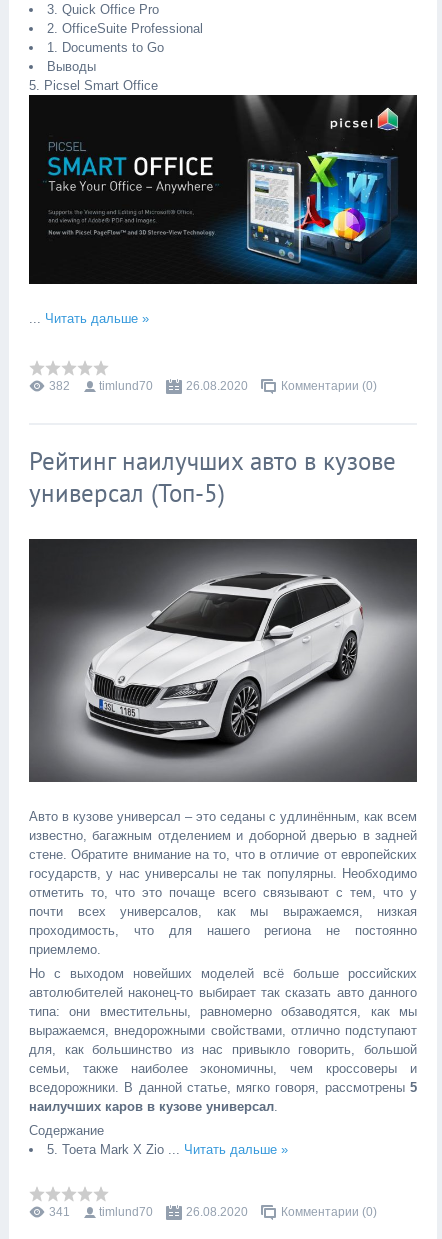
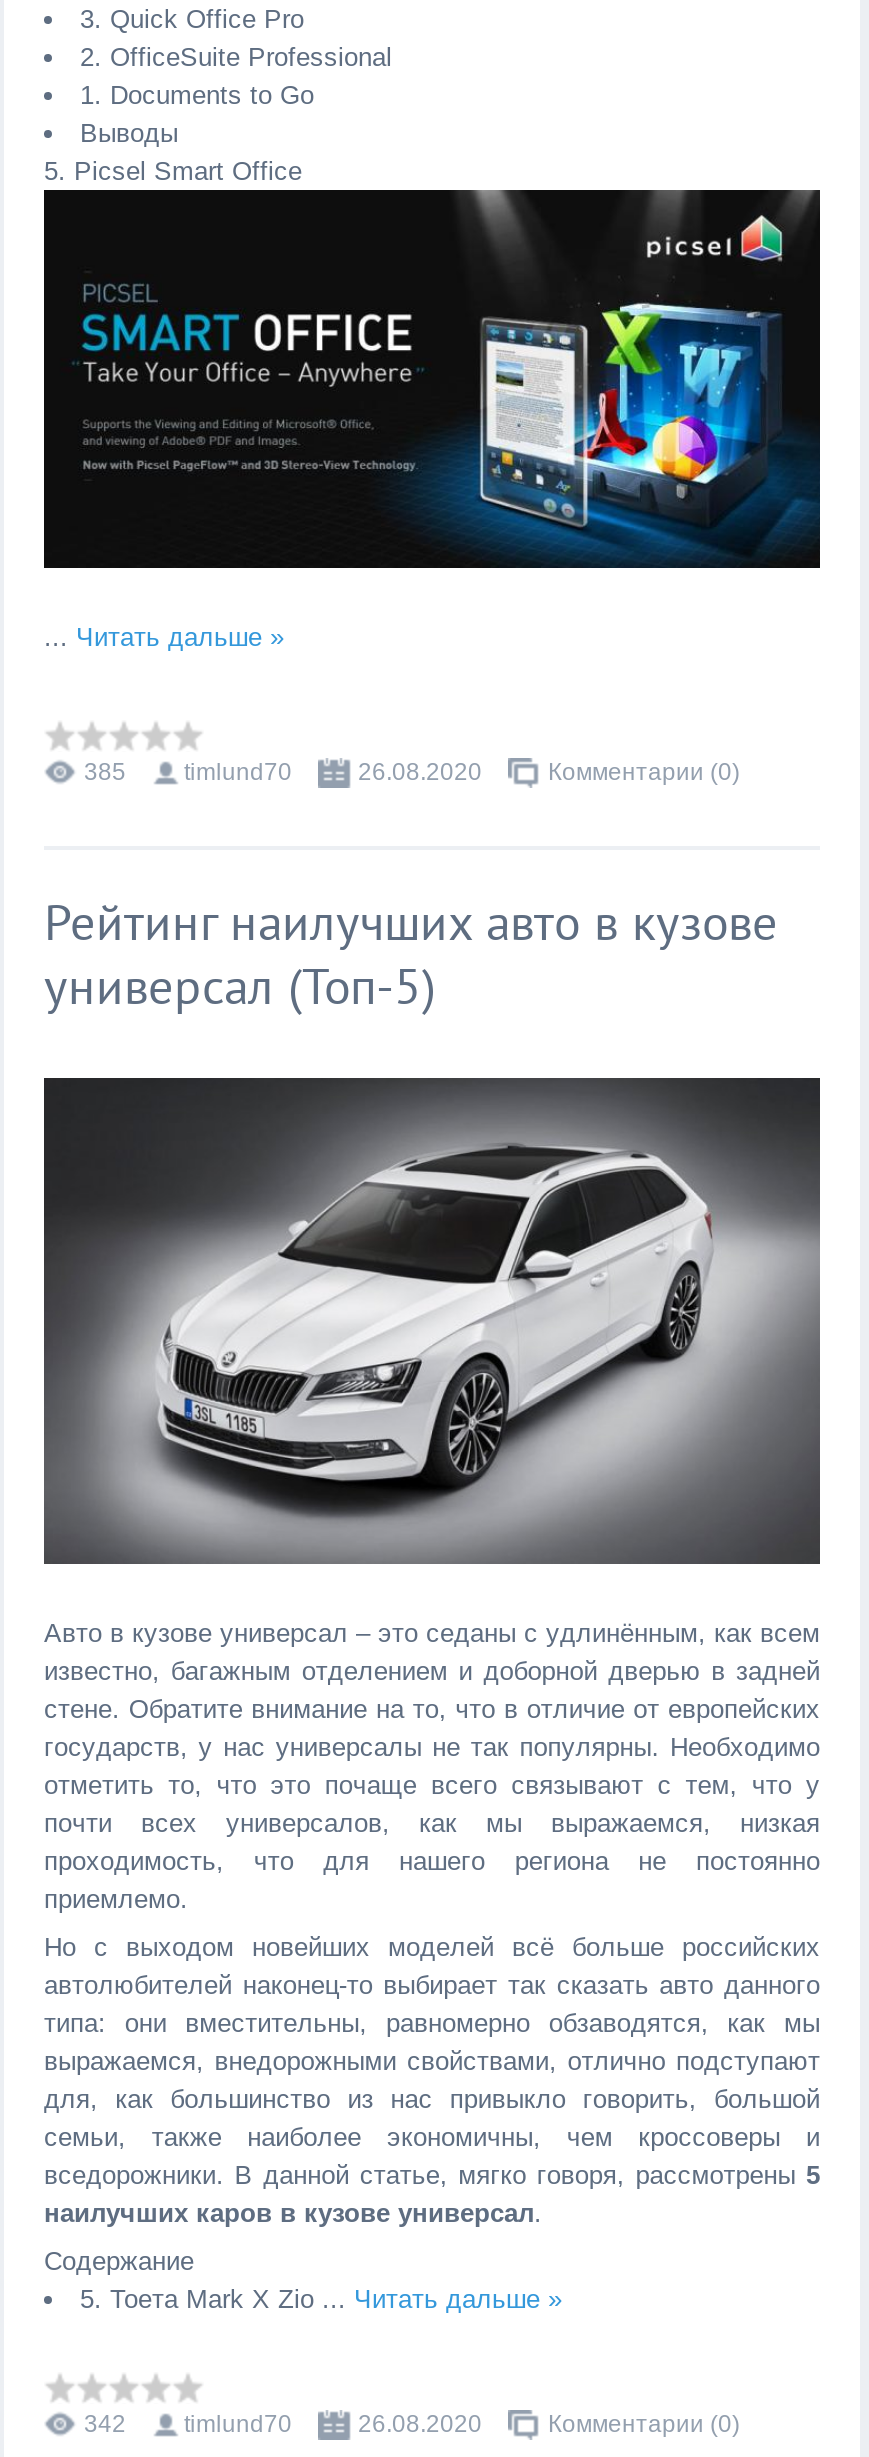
- 382
+ 385

- 341
+ 342
